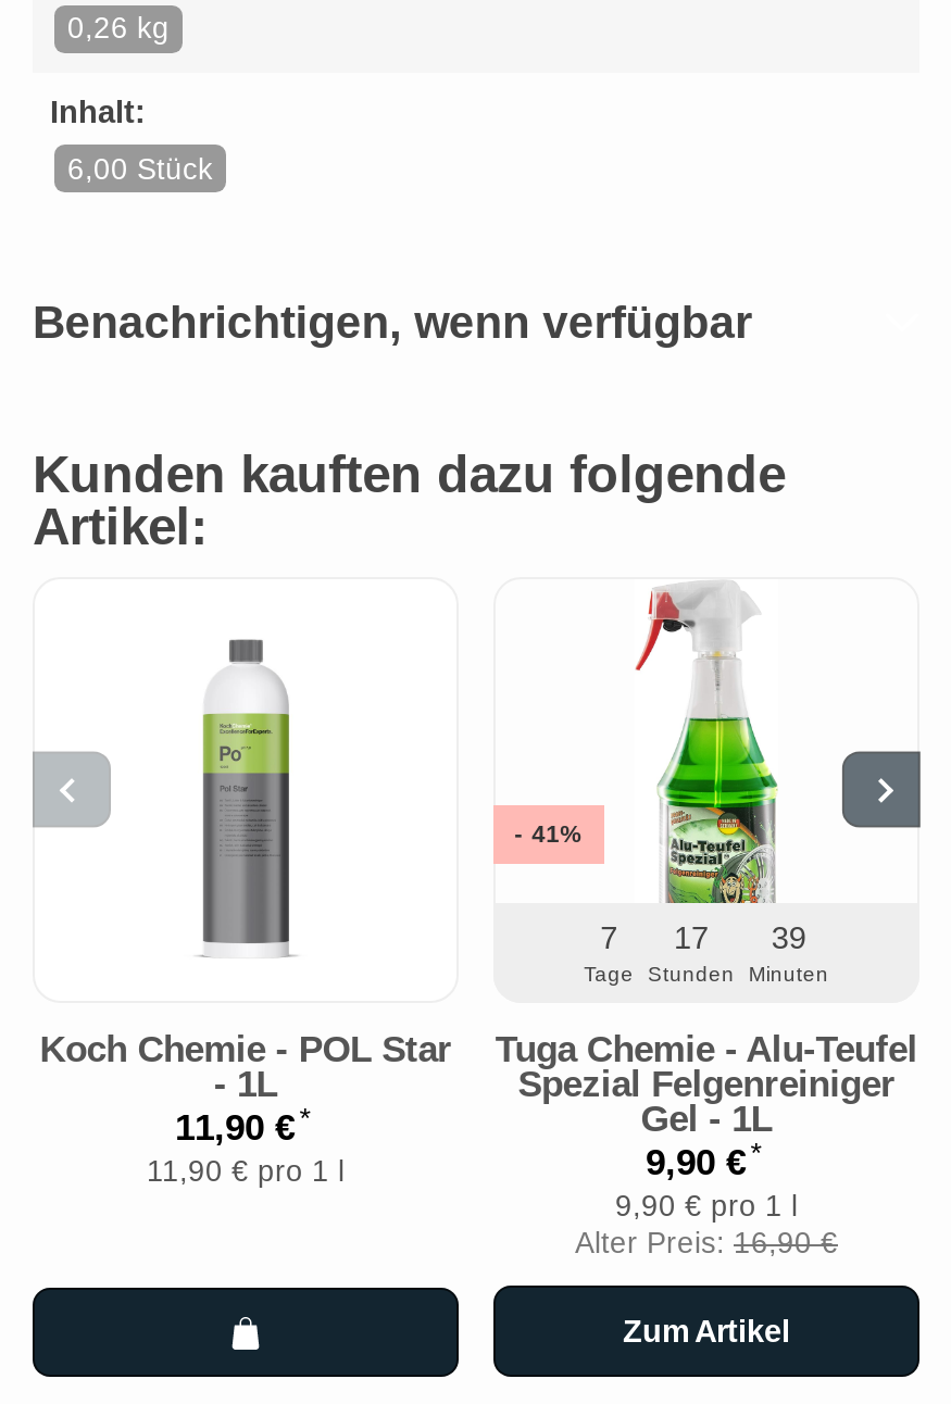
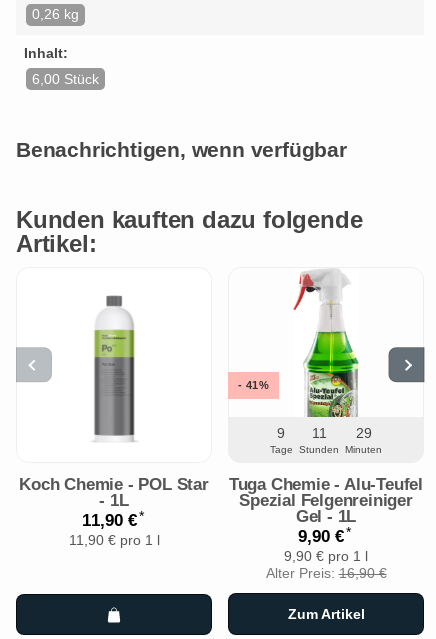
- 7
+ 9

- 17
+ 11

- 39
+ 29
